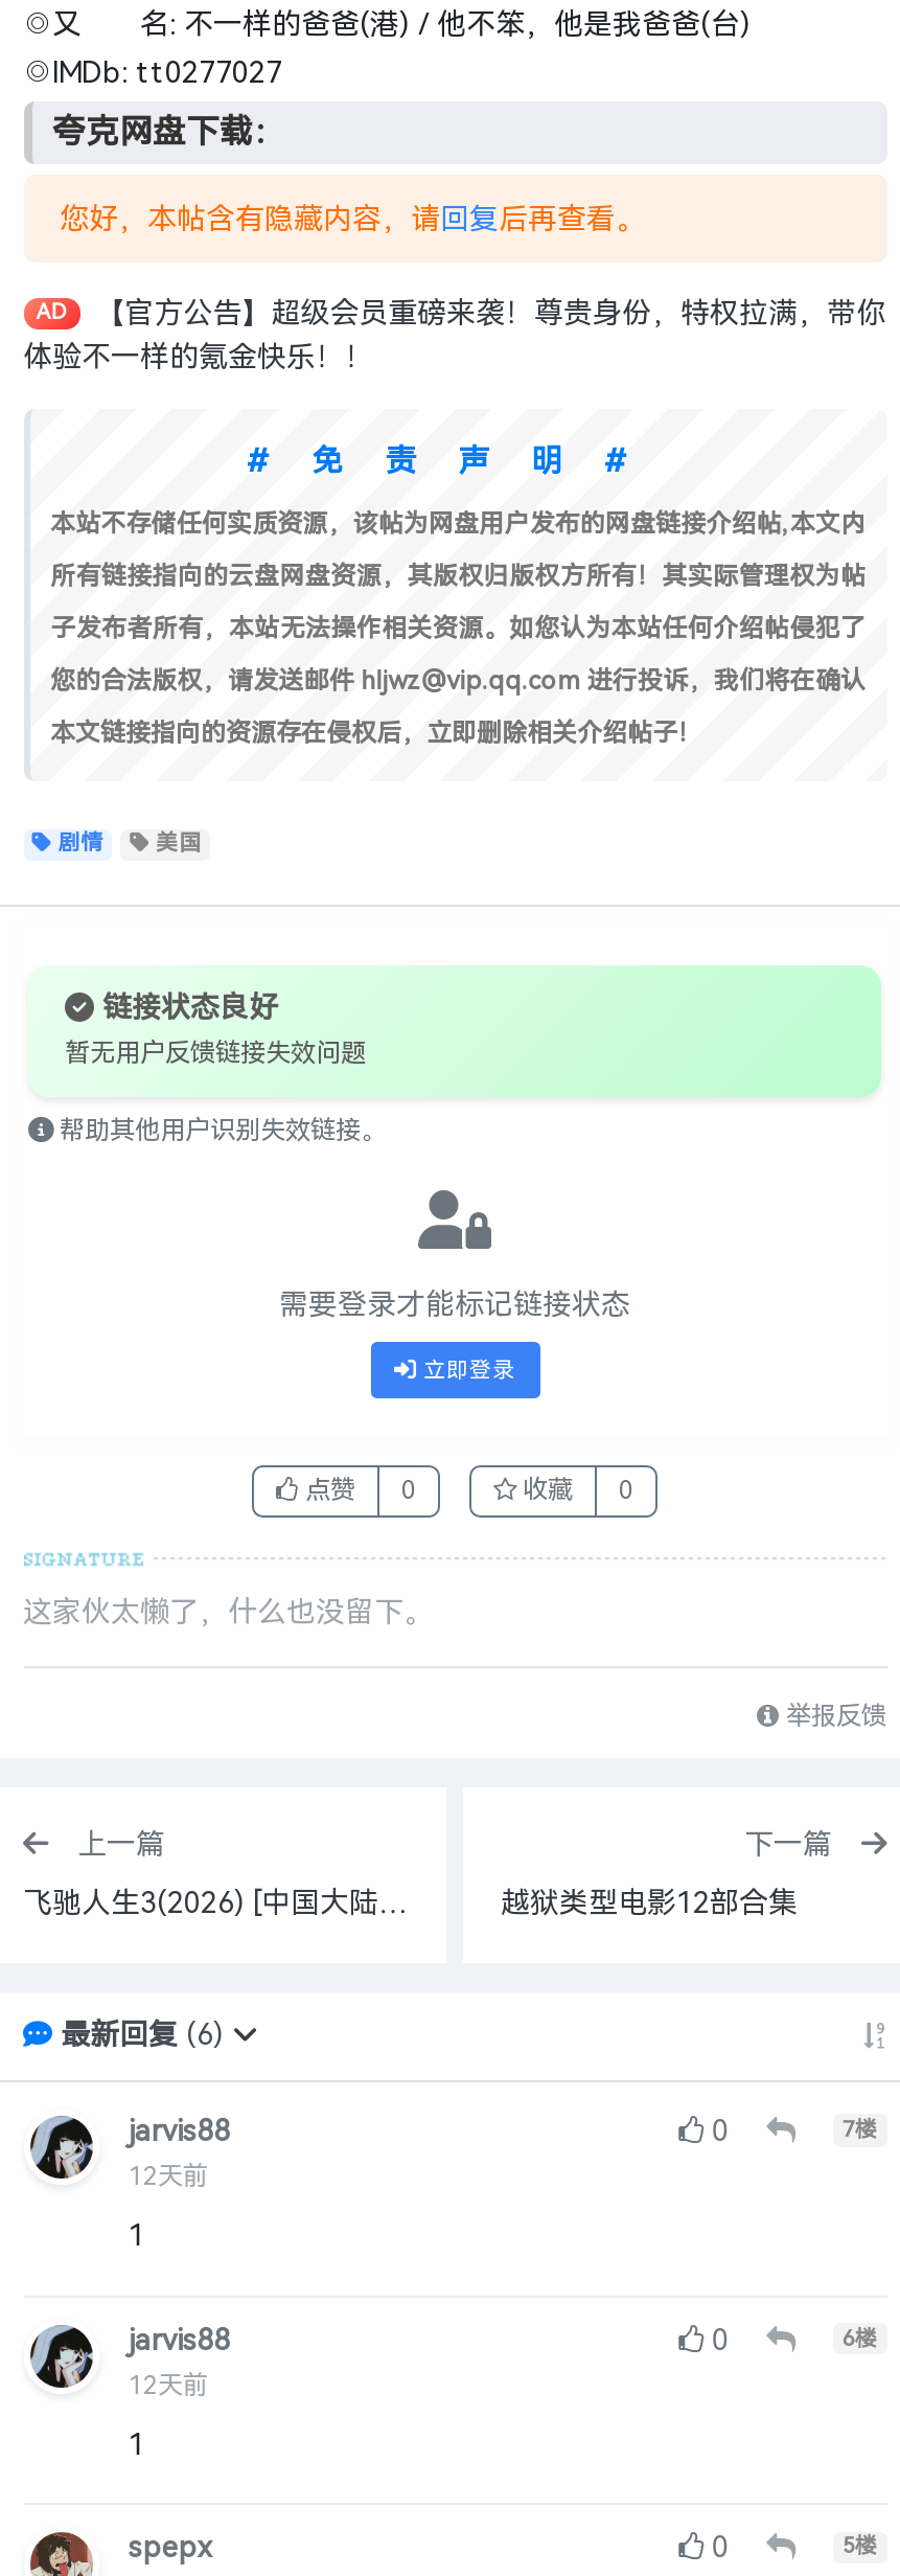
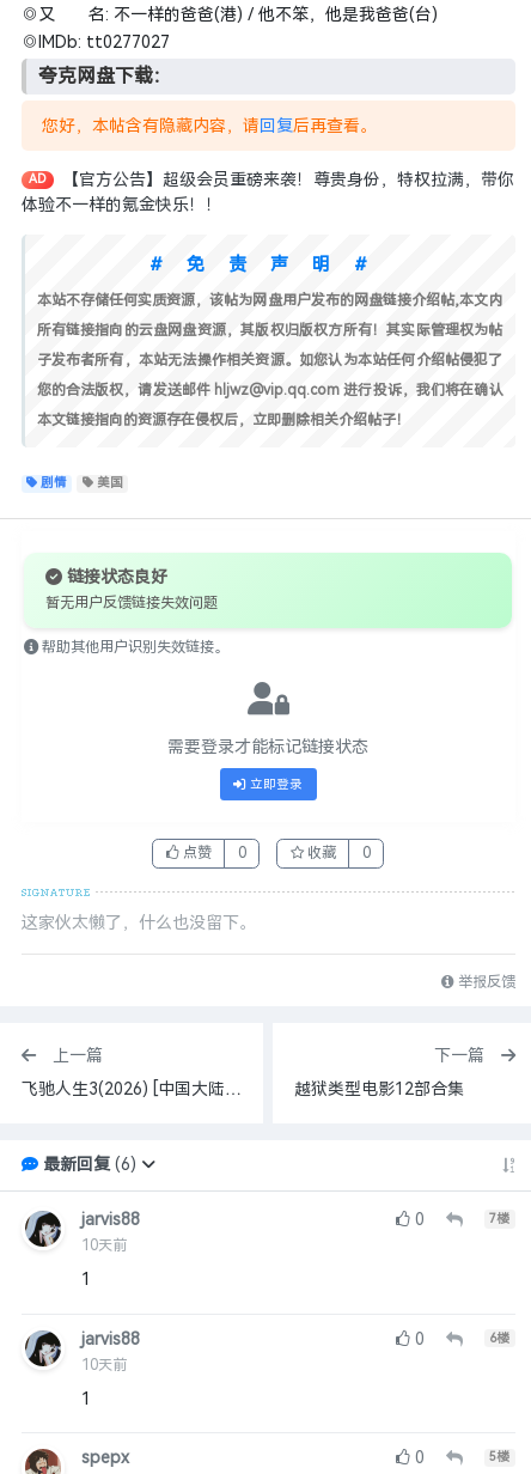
- 12天前
+ 10天前

- 12天前
+ 10天前
